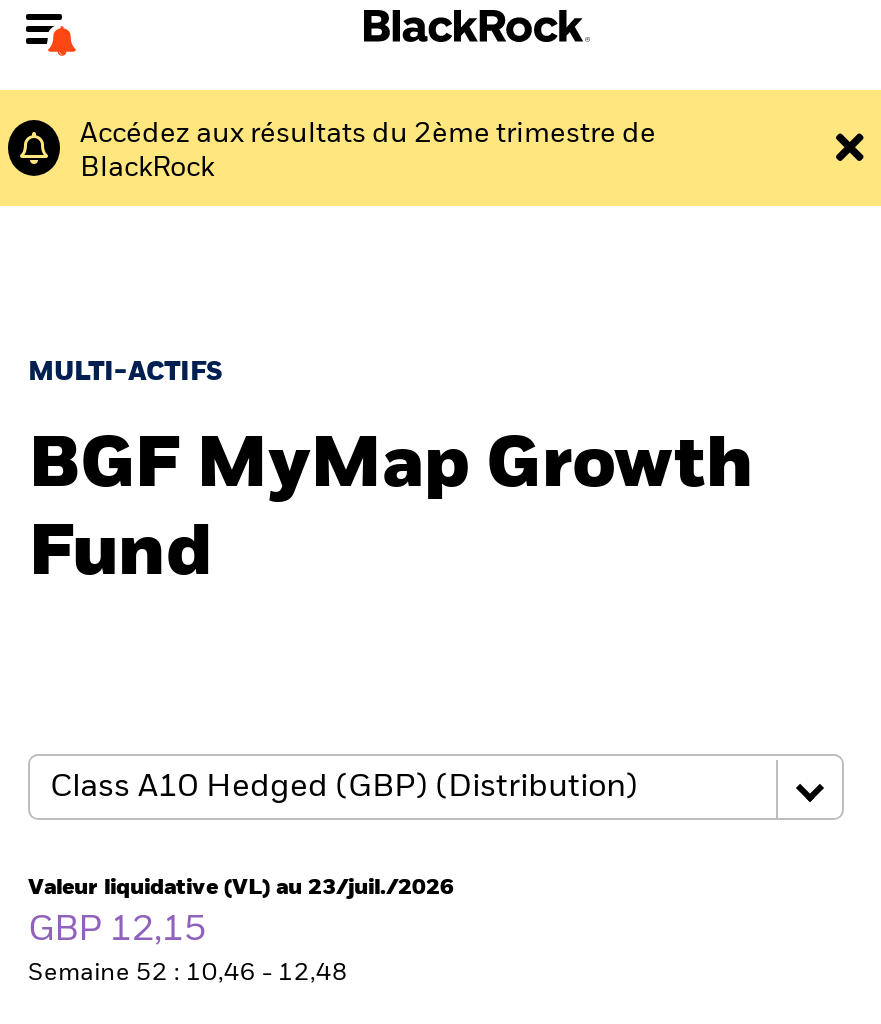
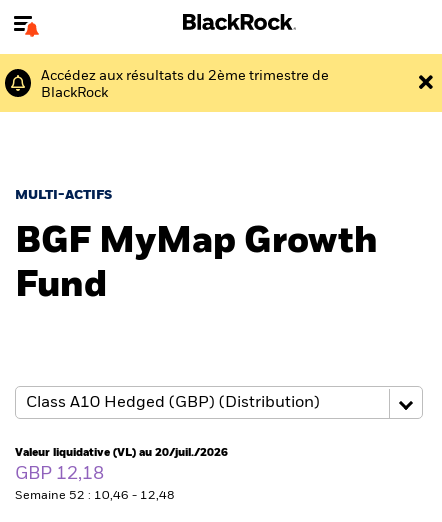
- Valeur liquidative (VL) au 23/juil./2026
+ Valeur liquidative (VL) au 20/juil./2026

- GBP 12,15
+ GBP 12,18
